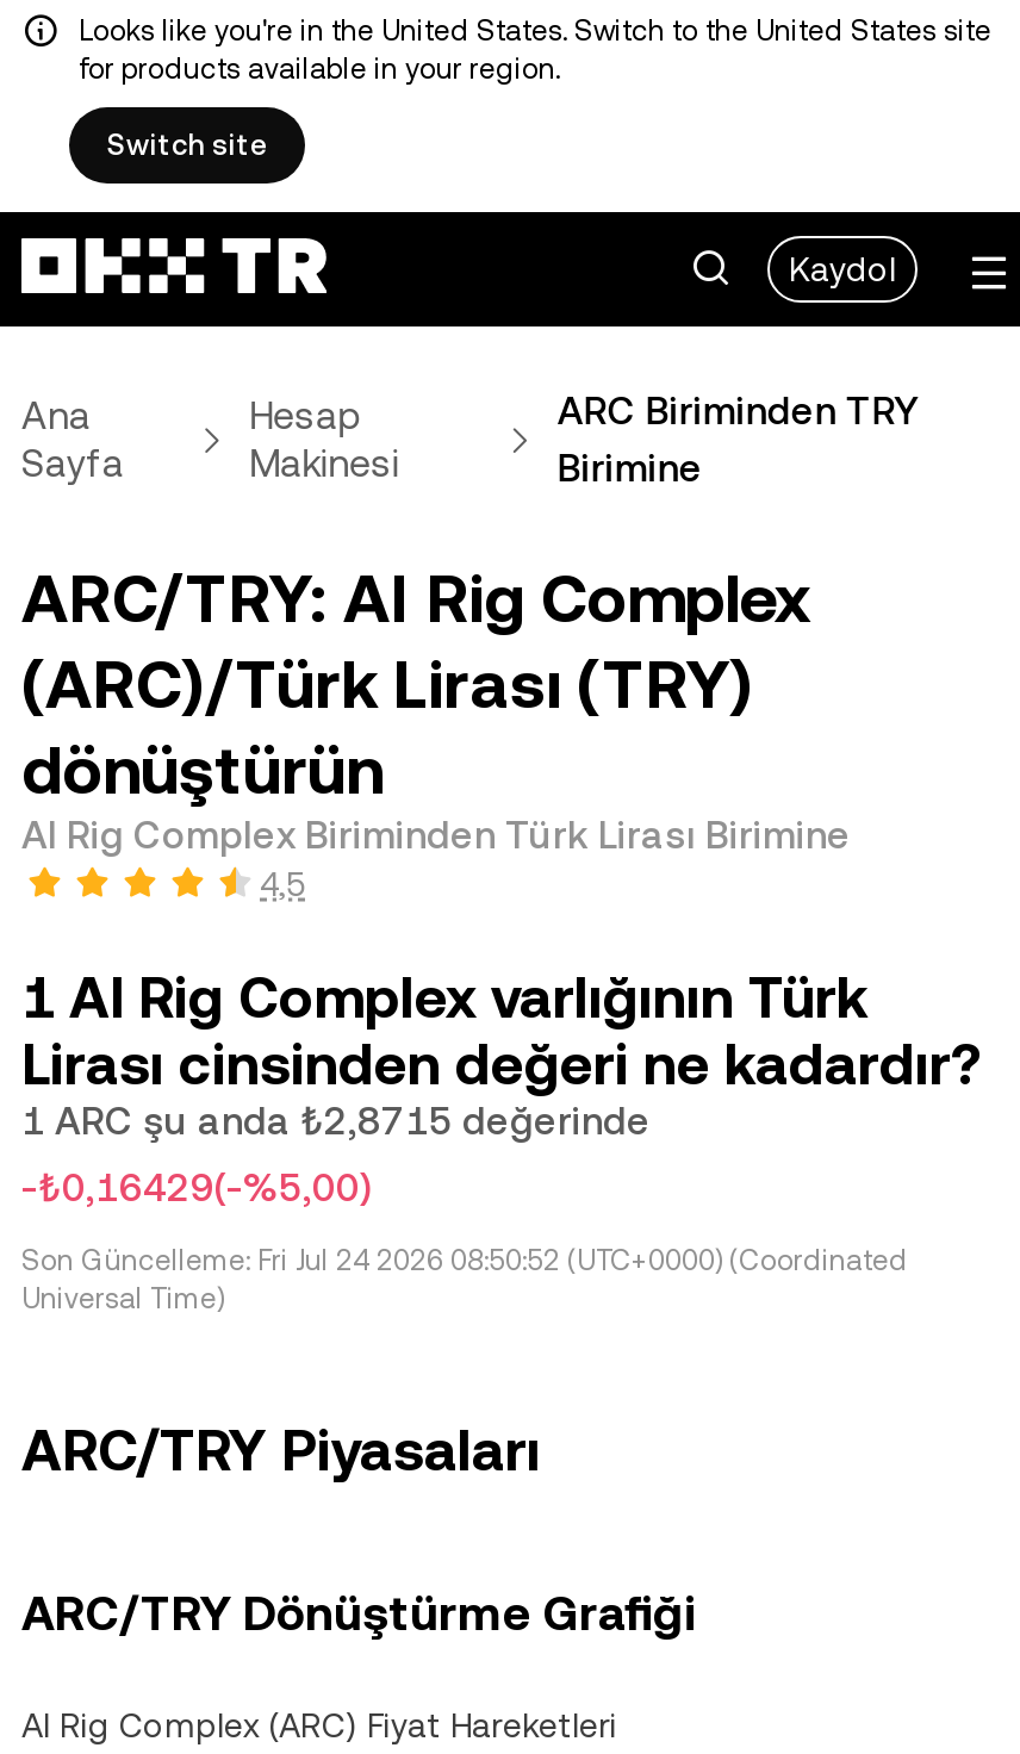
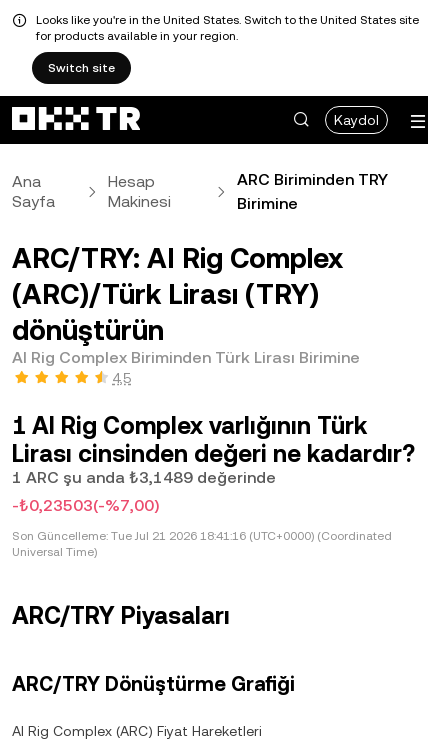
- 1 ARC şu anda ₺2,8715 değerinde
+ 1 ARC şu anda ₺3,1489 değerinde

- -₺0,16429(-%5,00)
+ -₺0,23503(-%7,00)

- Son Güncelleme: Fri Jul 24 2026 08:50:52 (UTC+0000) (Coordinated
+ Son Güncelleme: Tue Jul 21 2026 18:41:16 (UTC+0000) (Coordinated
